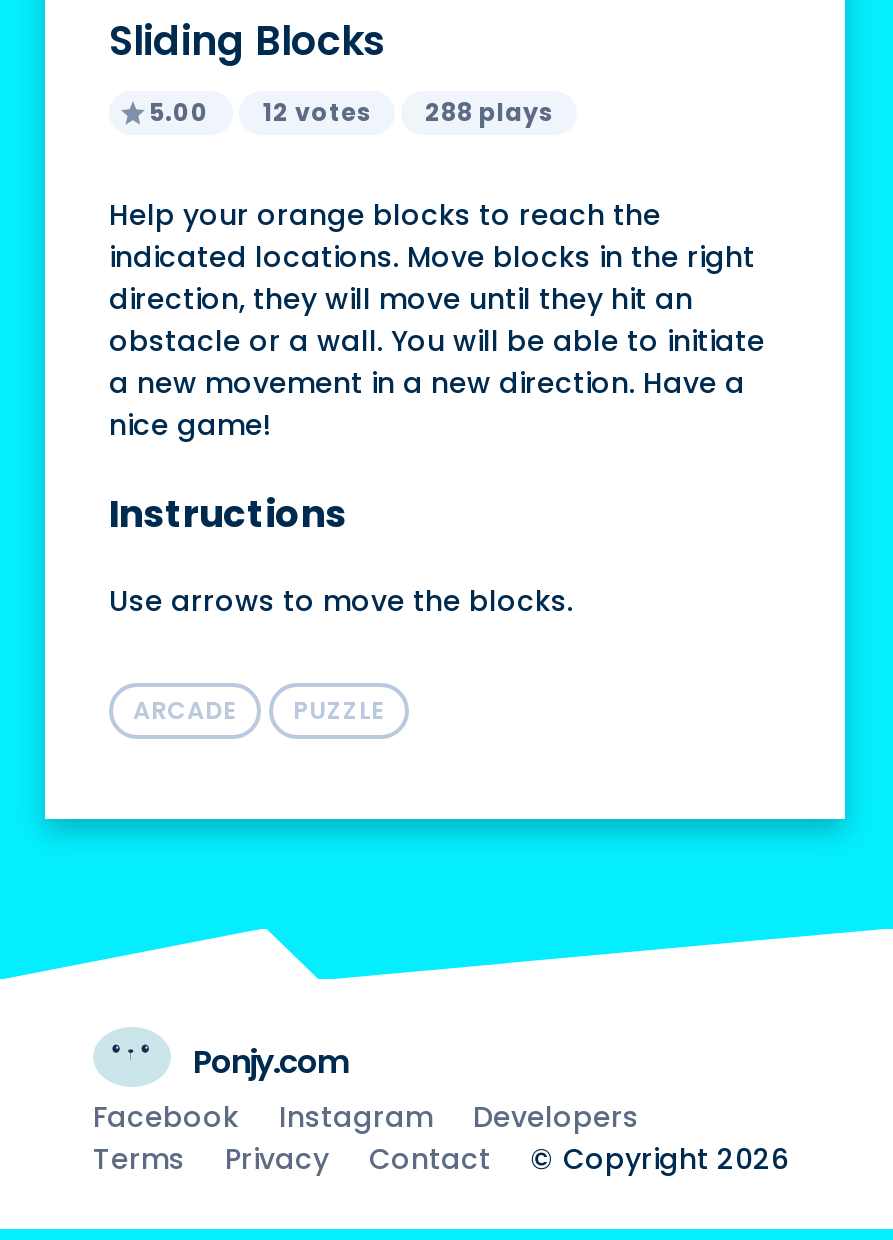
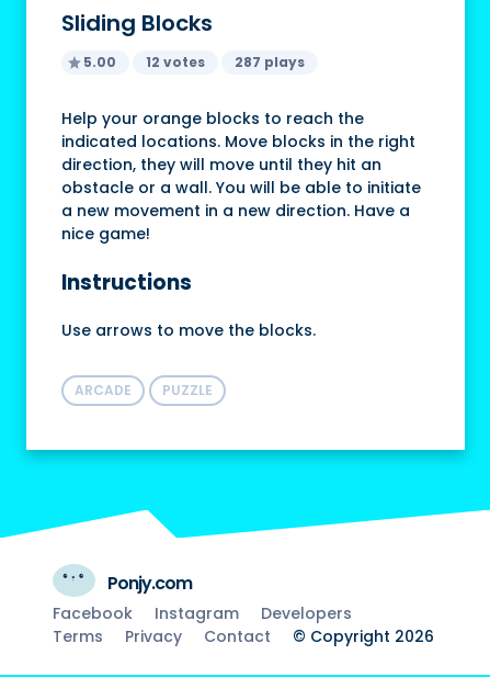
- 5.00 12 votes 288 plays
+ 5.00 12 votes 287 plays
